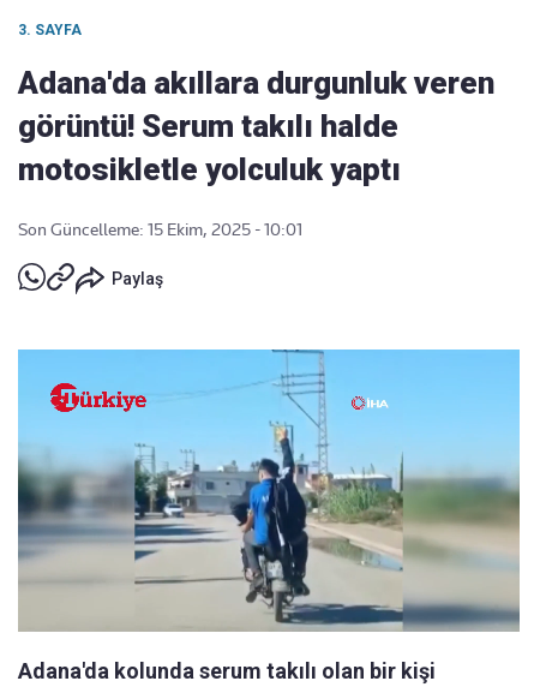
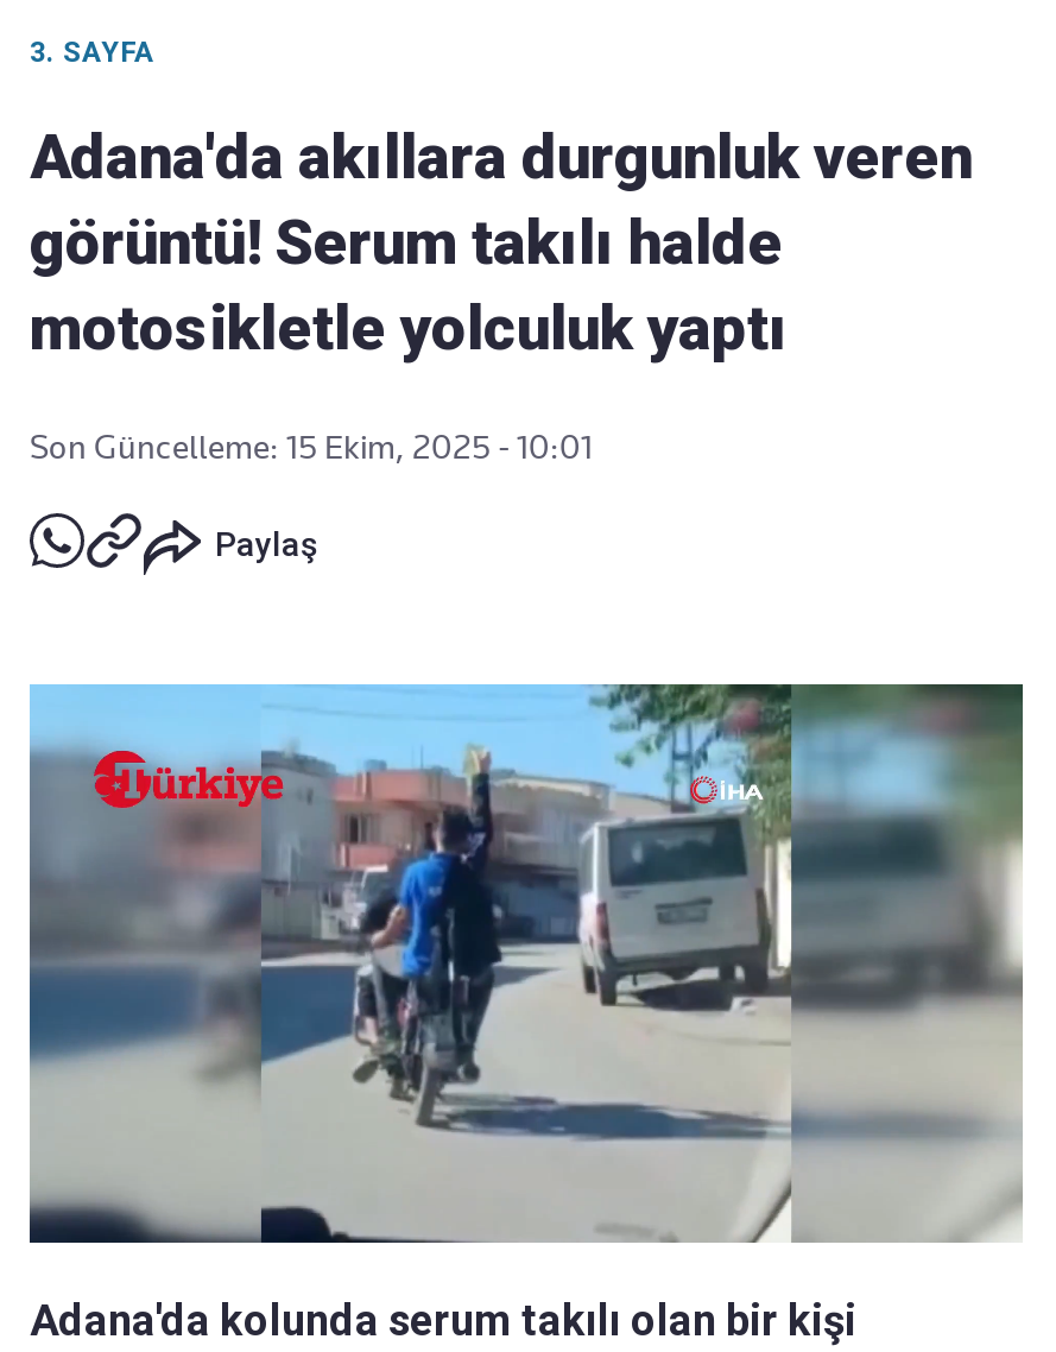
- [image]
+ [image]
